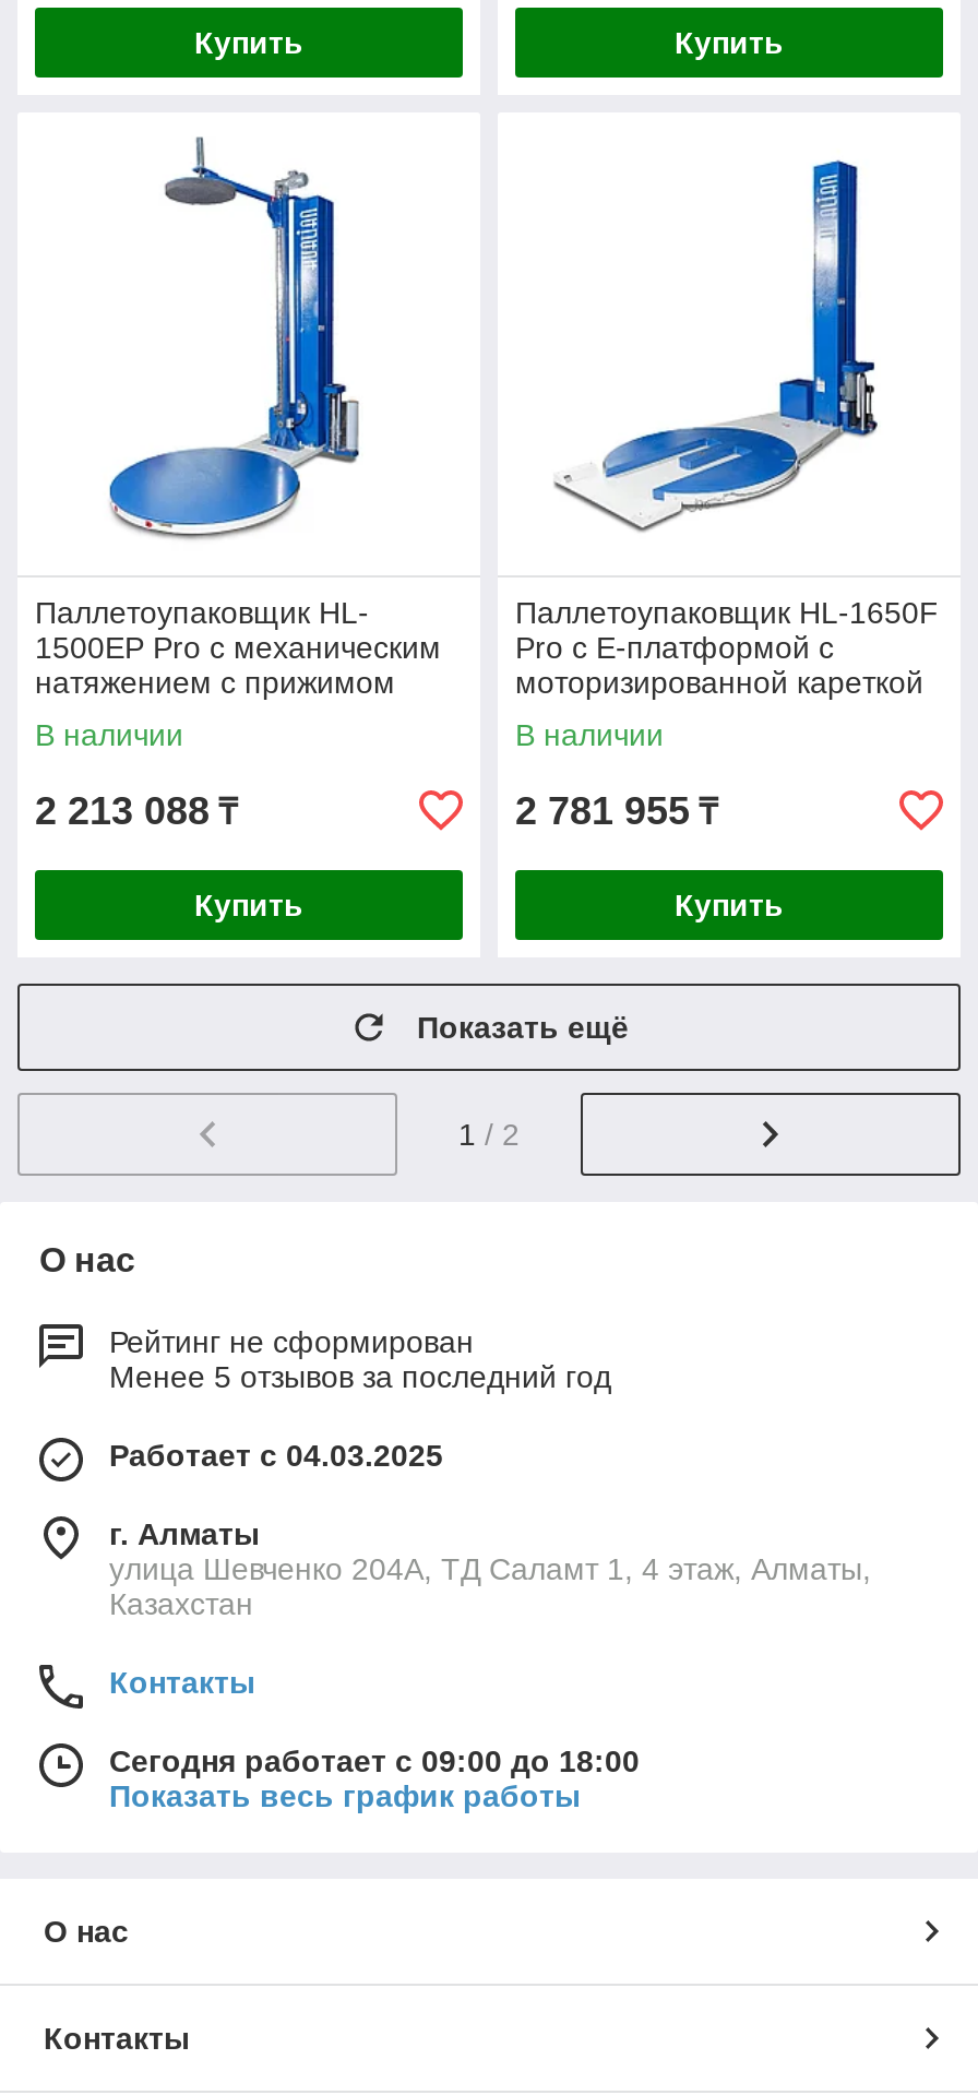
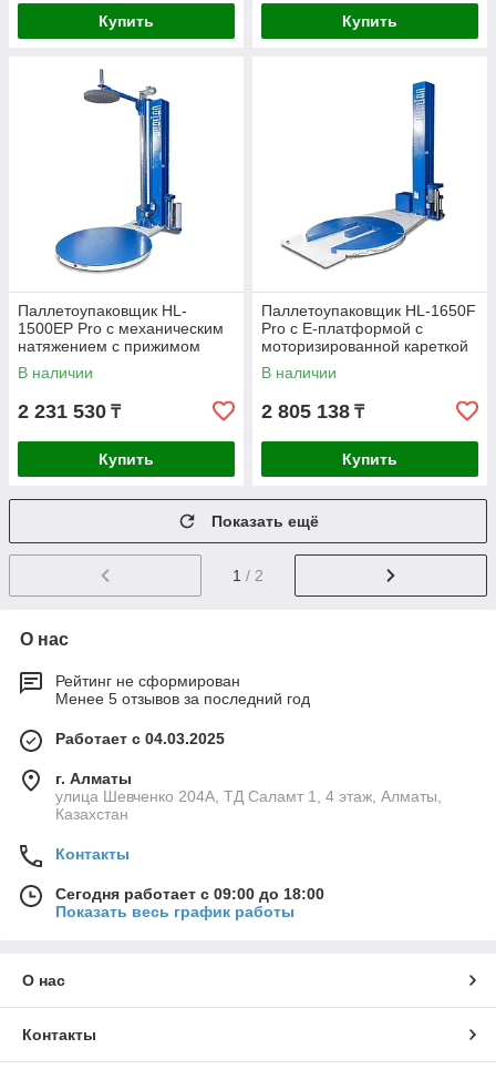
- 2 213 088 ₸
+ 2 231 530 ₸

- 2 781 955 ₸
+ 2 805 138 ₸
